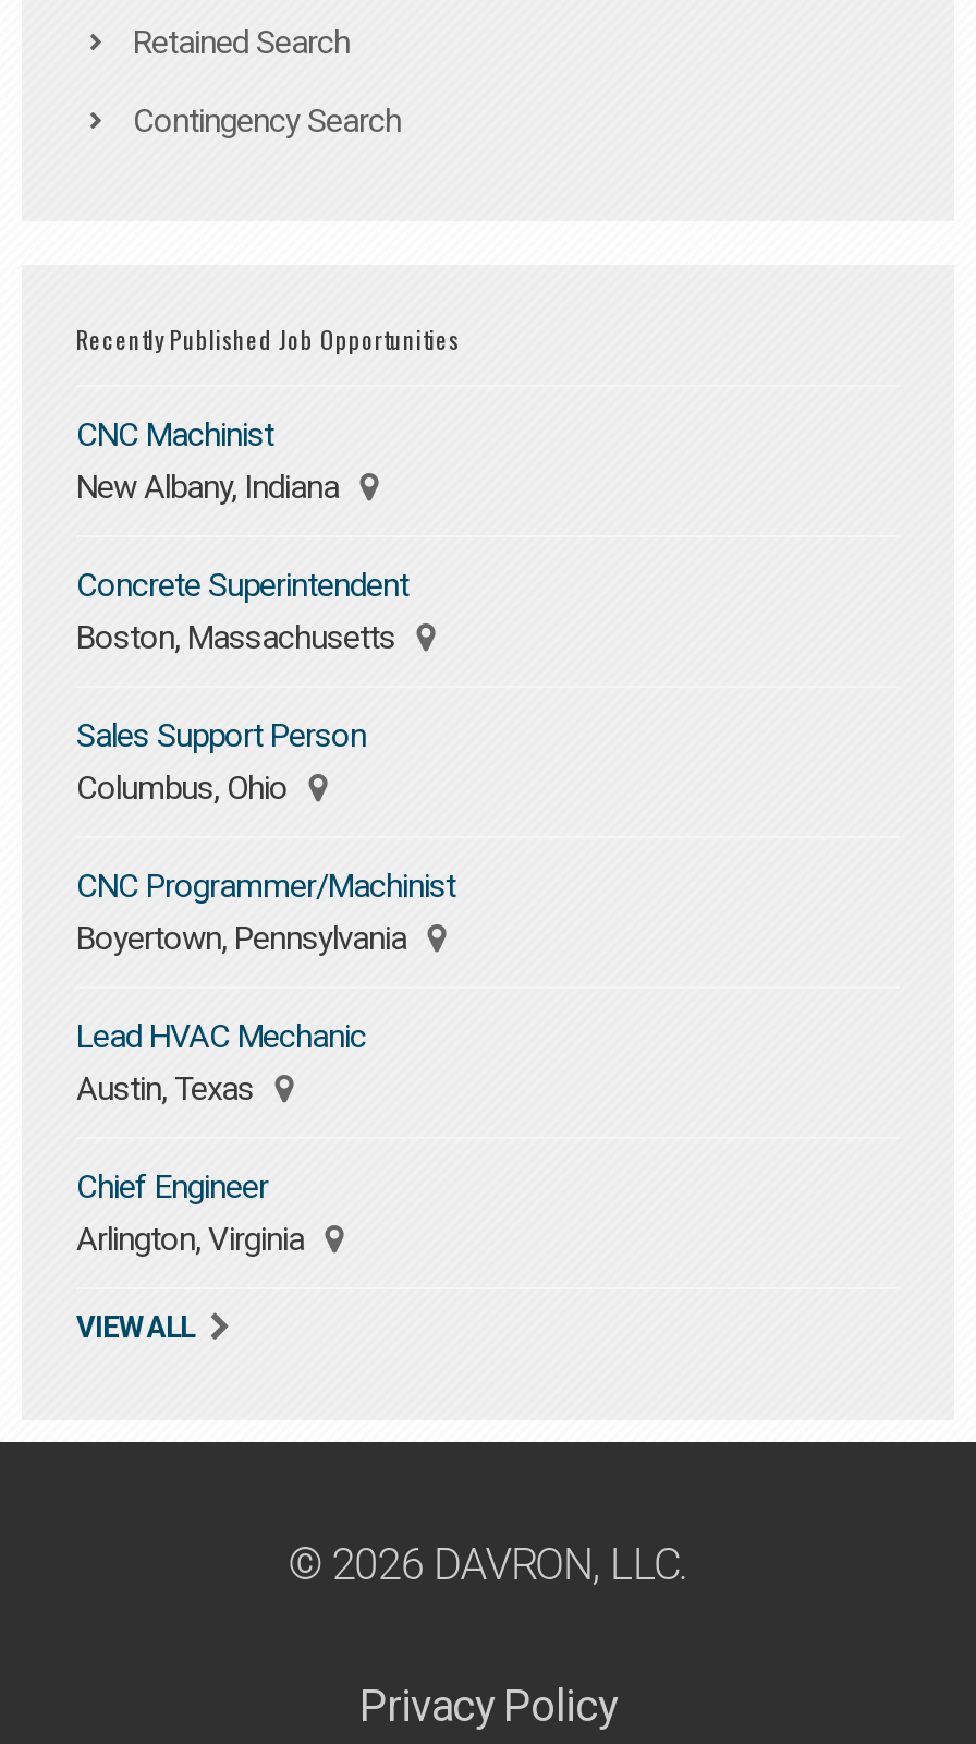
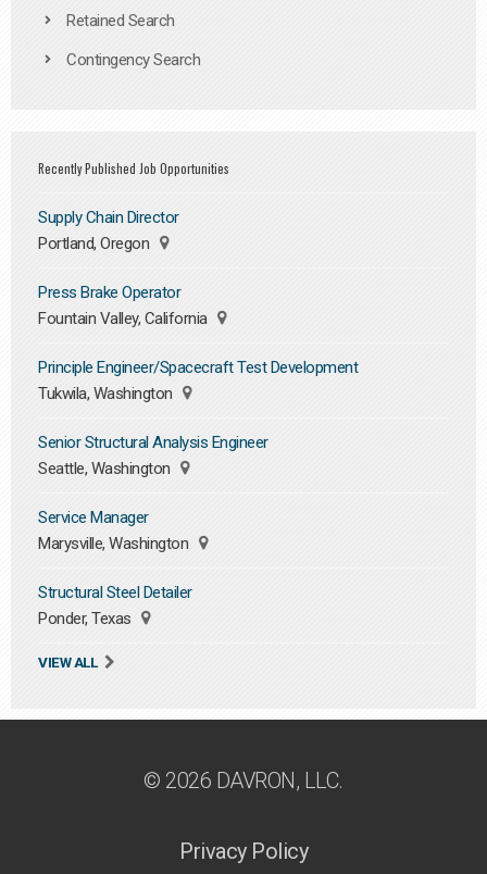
- CNC Machinist
- New Albany, Indiana
+ Supply Chain Director
+ Portland, Oregon

- Concrete Superintendent
- Boston, Massachusetts
+ Press Brake Operator
+ Fountain Valley, California

- Sales Support Person
- Columbus, Ohio
+ Principle Engineer/Spacecraft Test Development
+ Tukwila, Washington

- CNC Programmer/Machinist
- Boyertown, Pennsylvania
+ Senior Structural Analysis Engineer
+ Seattle, Washington

- Lead HVAC Mechanic
- Austin, Texas
+ Service Manager
+ Marysville, Washington

- Chief Engineer
- Arlington, Virginia
+ Structural Steel Detailer
+ Ponder, Texas
